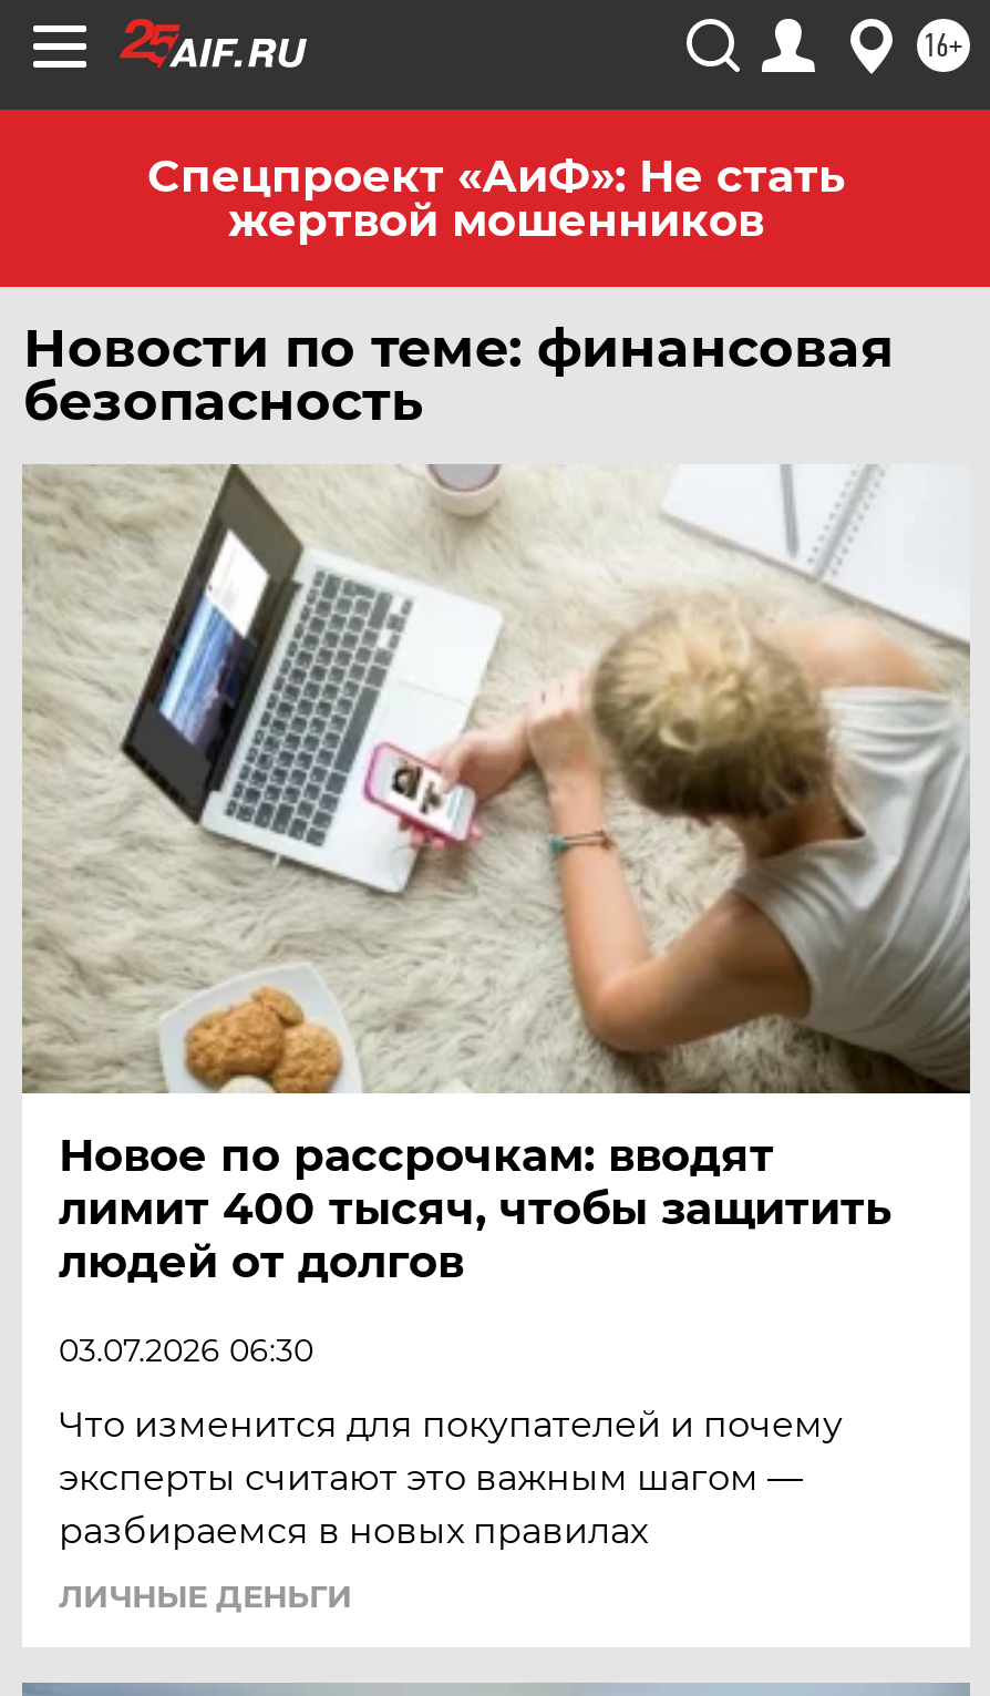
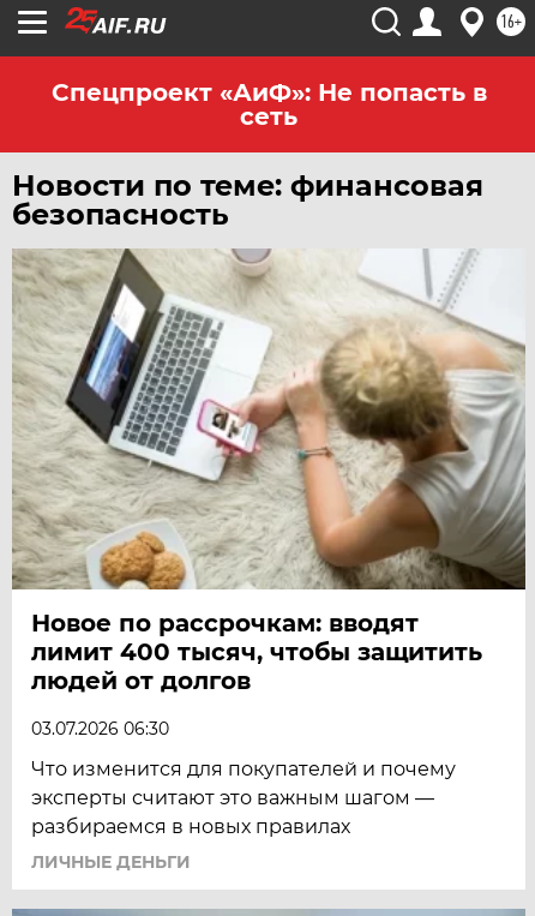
- Спецпроект «АиФ»: Не стать
- жертвой мошенников
+ Спецпроект «АиФ»: Не попасть в
+ сеть
